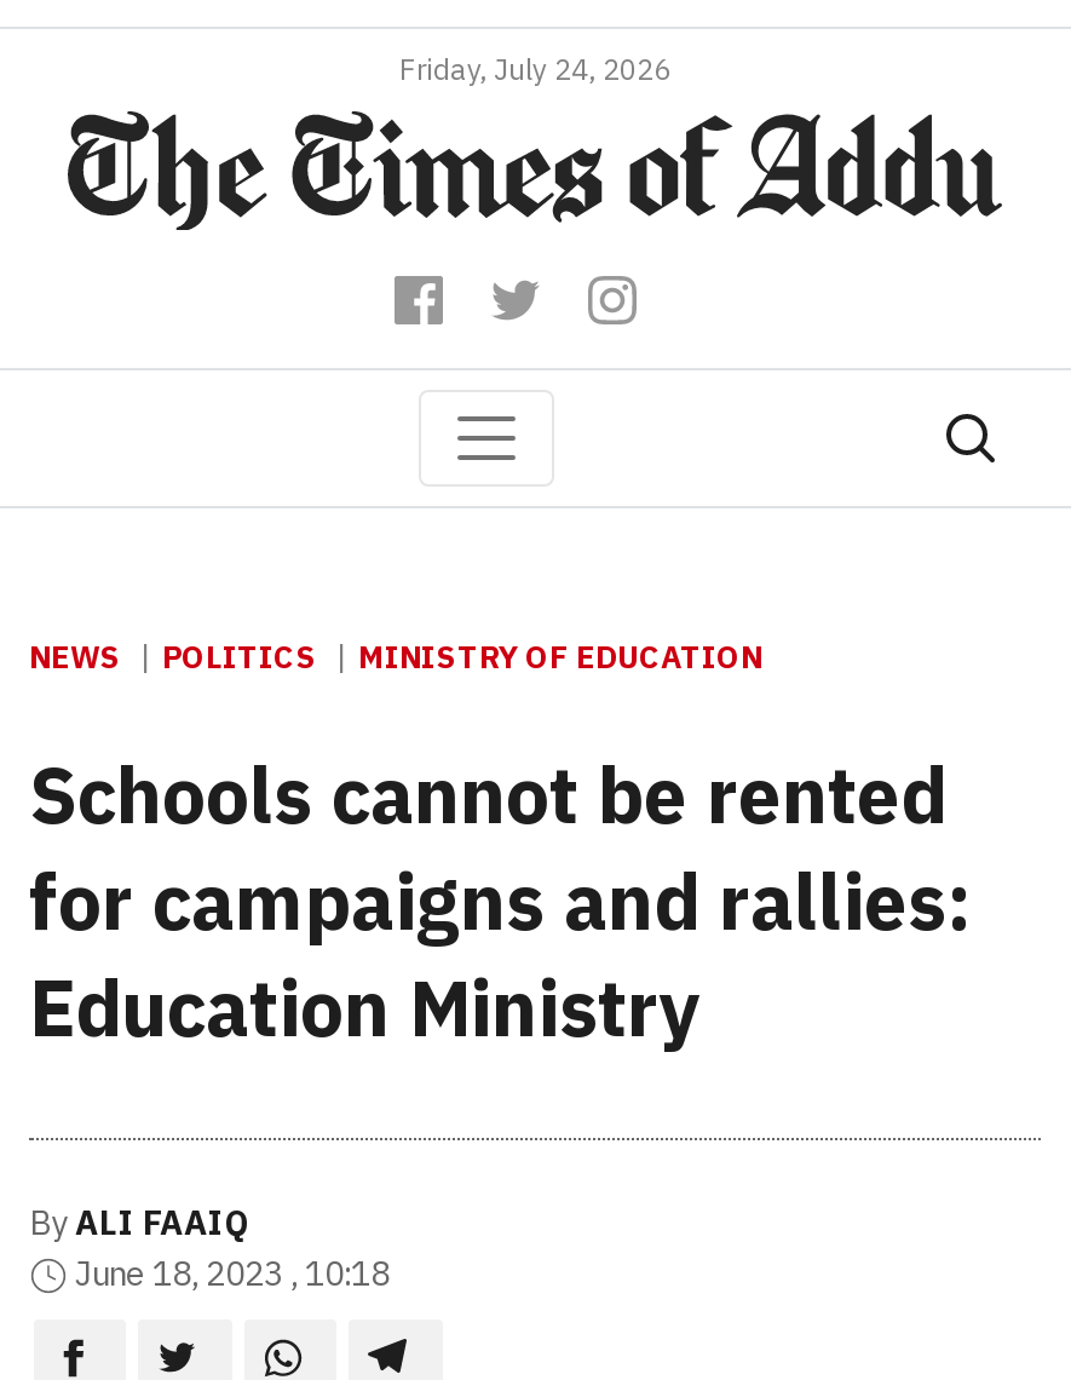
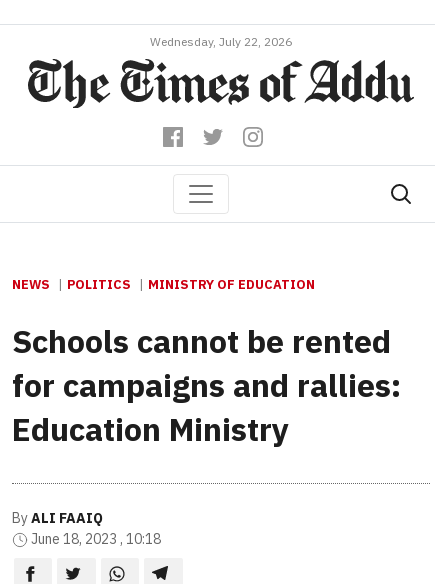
- Friday, July 24, 2026
+ Wednesday, July 22, 2026
